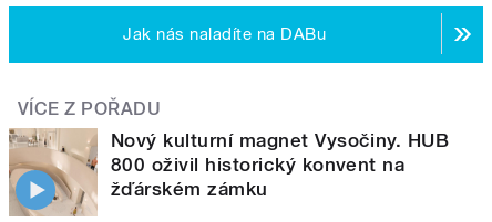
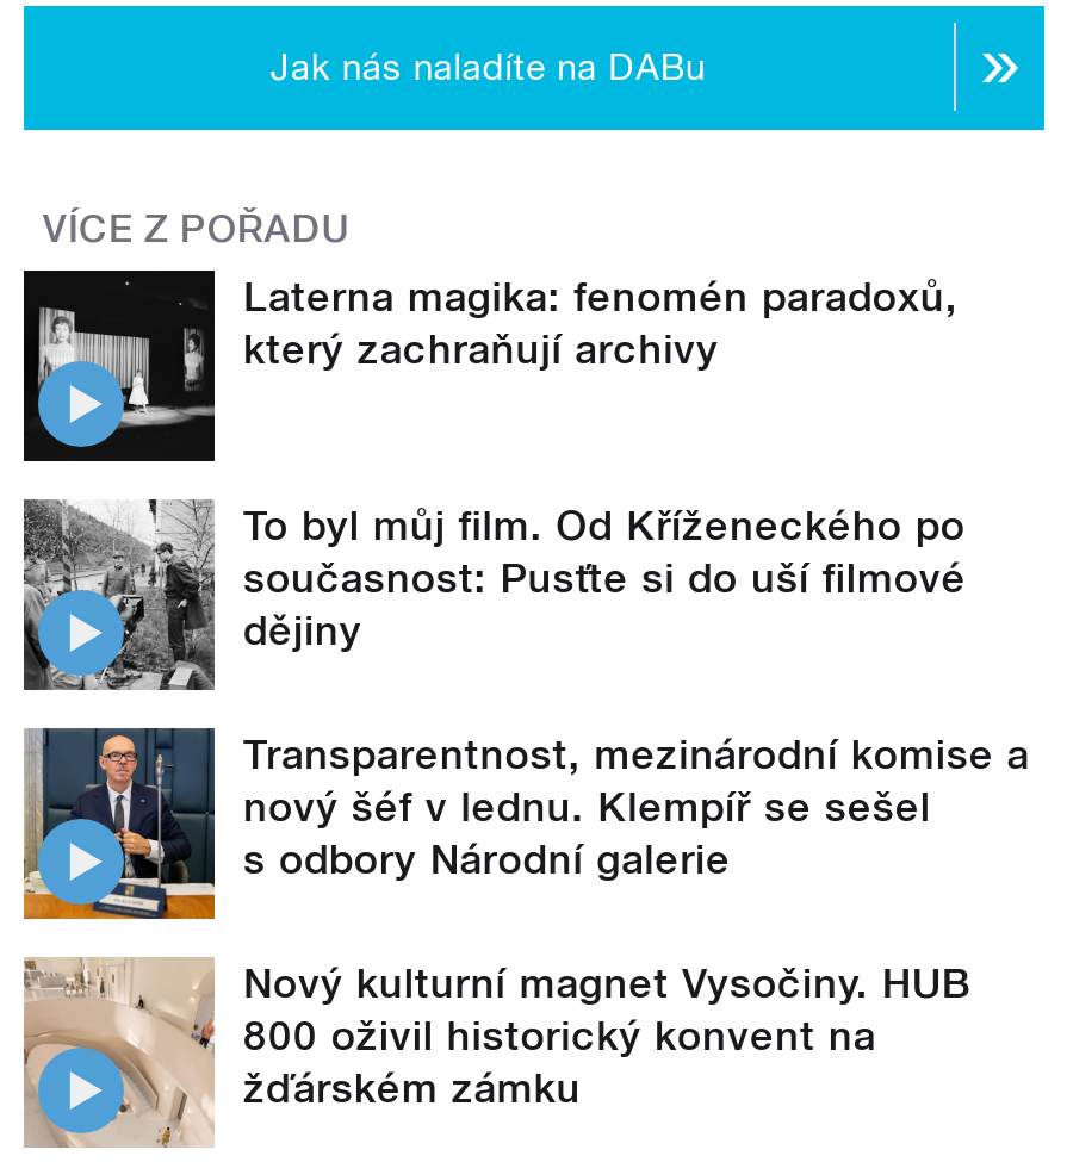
+ [image]
+ Laterna magika: fenomén paradoxů,
+ který zachraňují archivy

+ [image]
+ To byl můj film. Od Kříženeckého po
+ současnost: Pusťte si do uší filmové
+ dějiny
+ Transparentnost, mezinárodní komise a
+ nový šéf v lednu. Klempíř se sešel
+ s odbory Národní galerie

+ [image]
